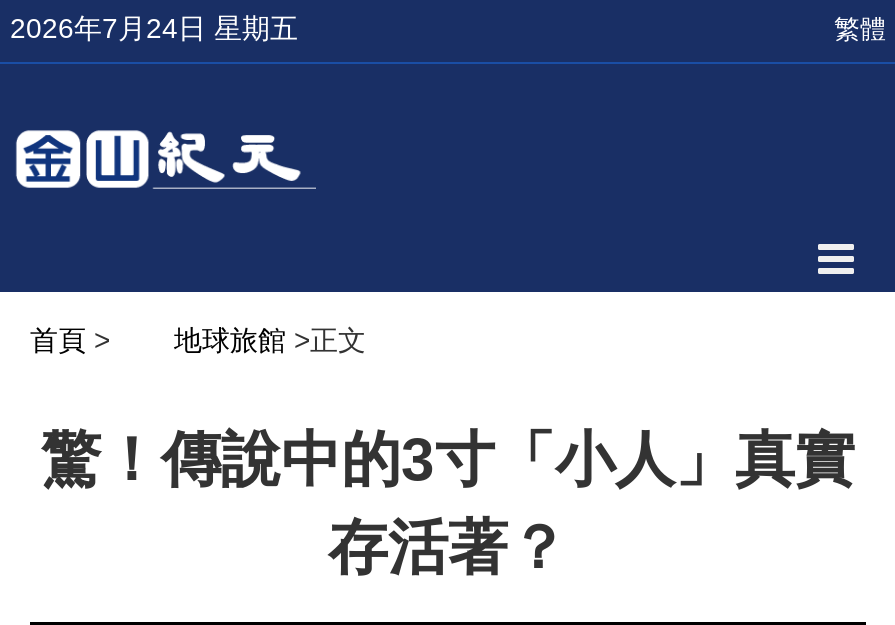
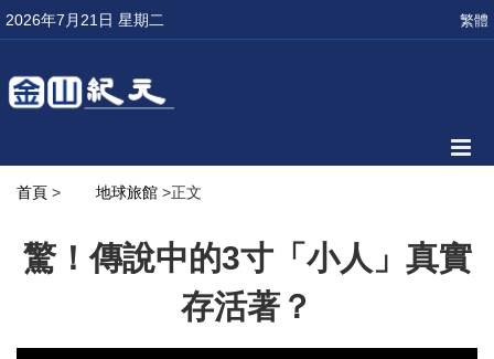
- 2026年7月24日 星期五
+ 2026年7月21日 星期二
